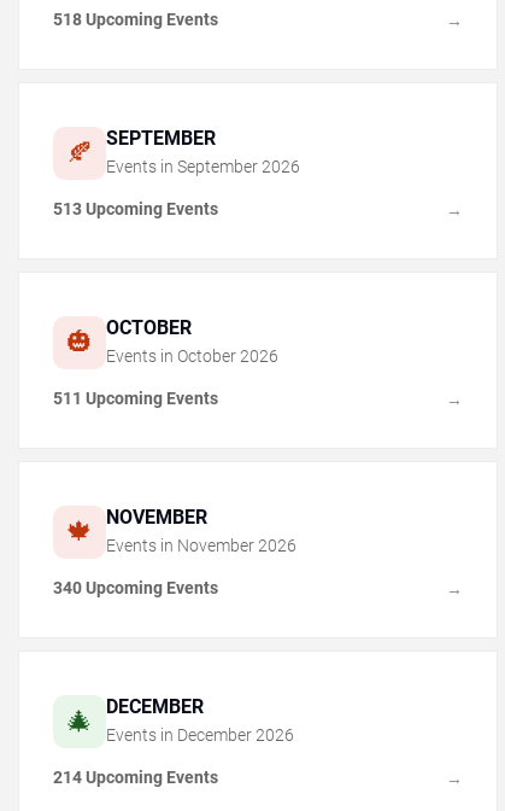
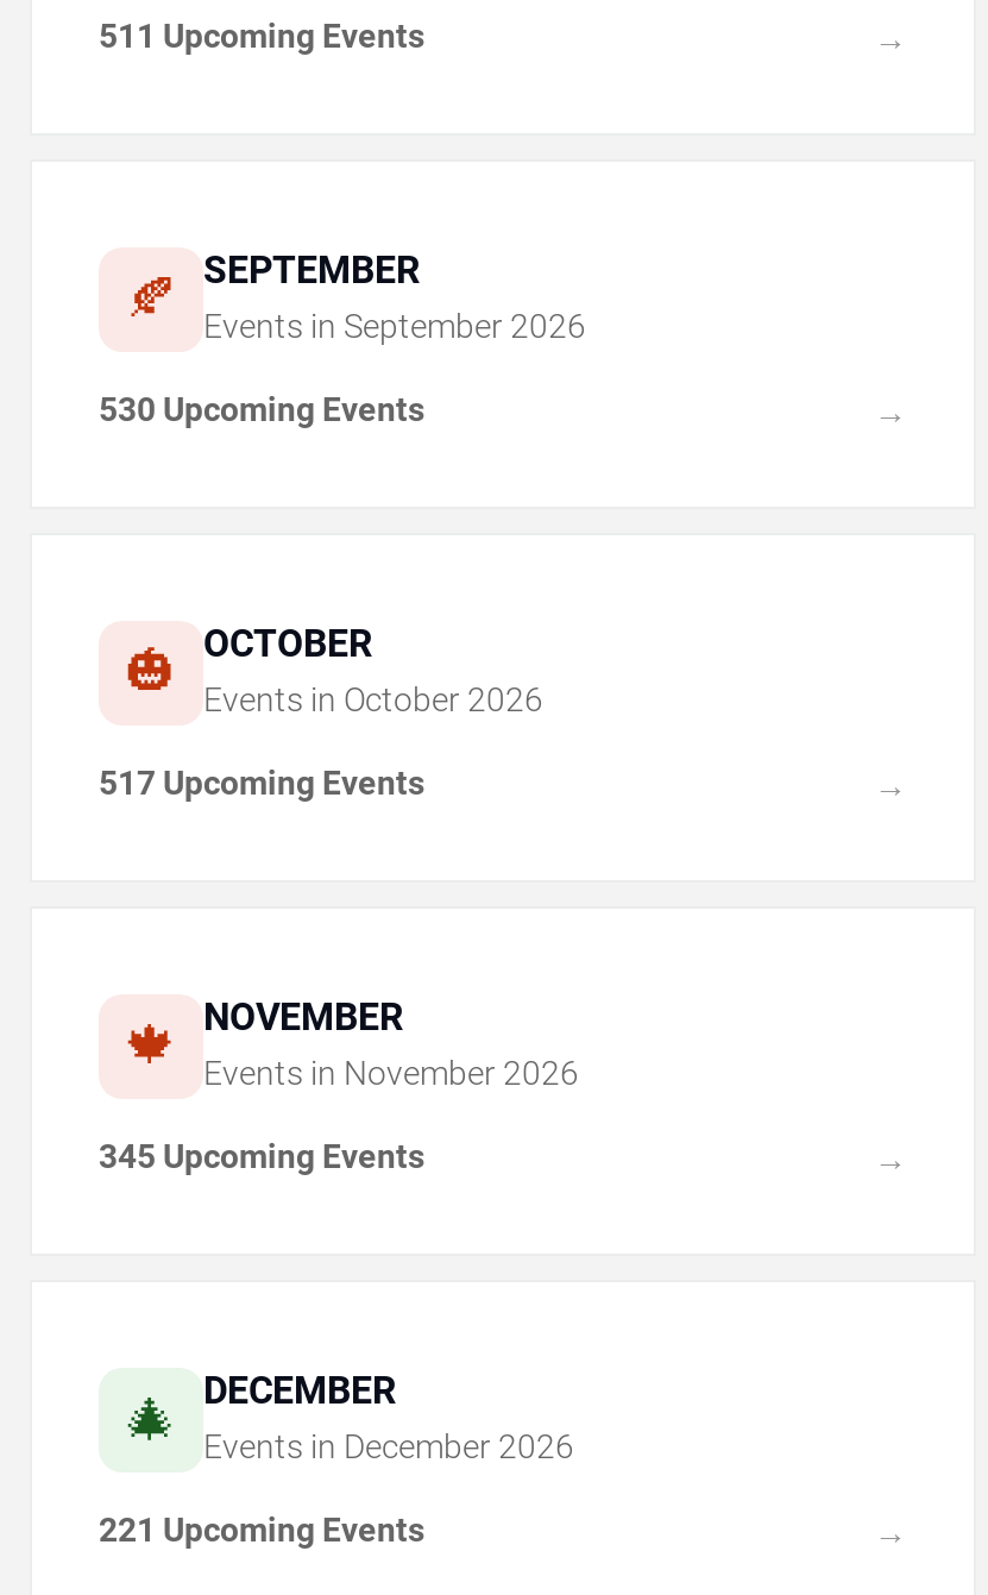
- 518 Upcoming Events

- 513 Upcoming Events
+ 530 Upcoming Events

+ 517 Upcoming Events

moved up: 511 Upcoming Events

- 340 Upcoming Events
+ 345 Upcoming Events

- 214 Upcoming Events
+ 221 Upcoming Events
